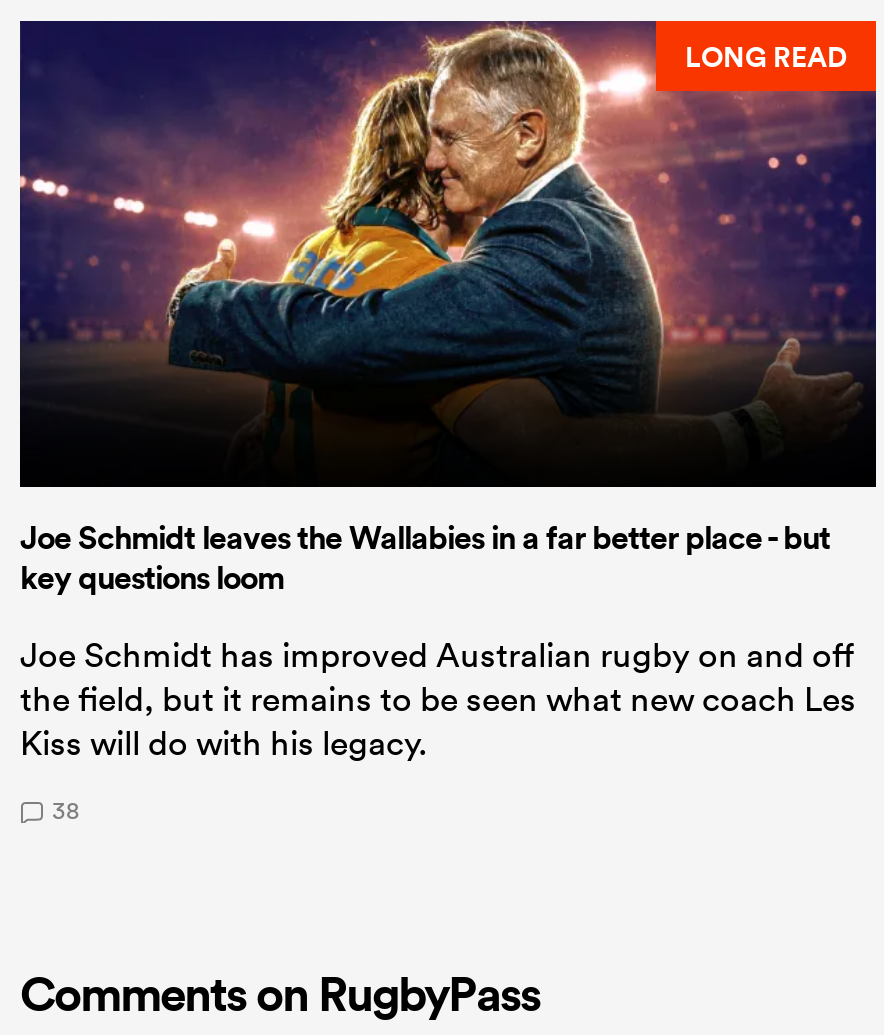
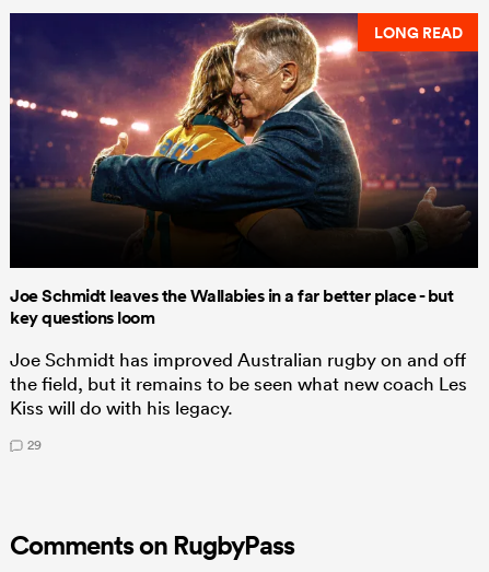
- 38
+ 29
